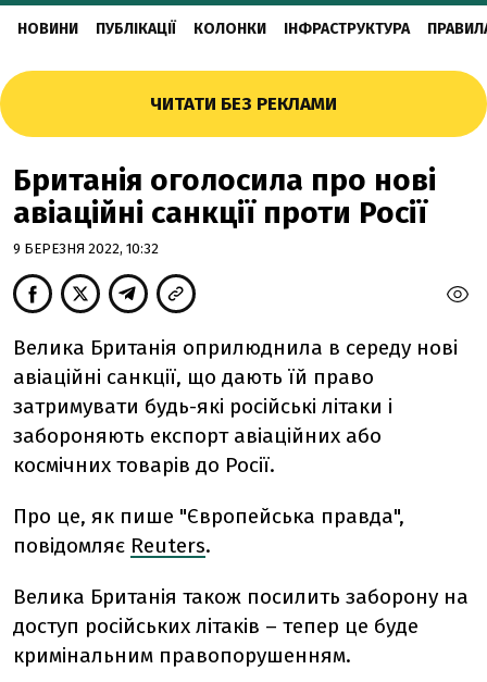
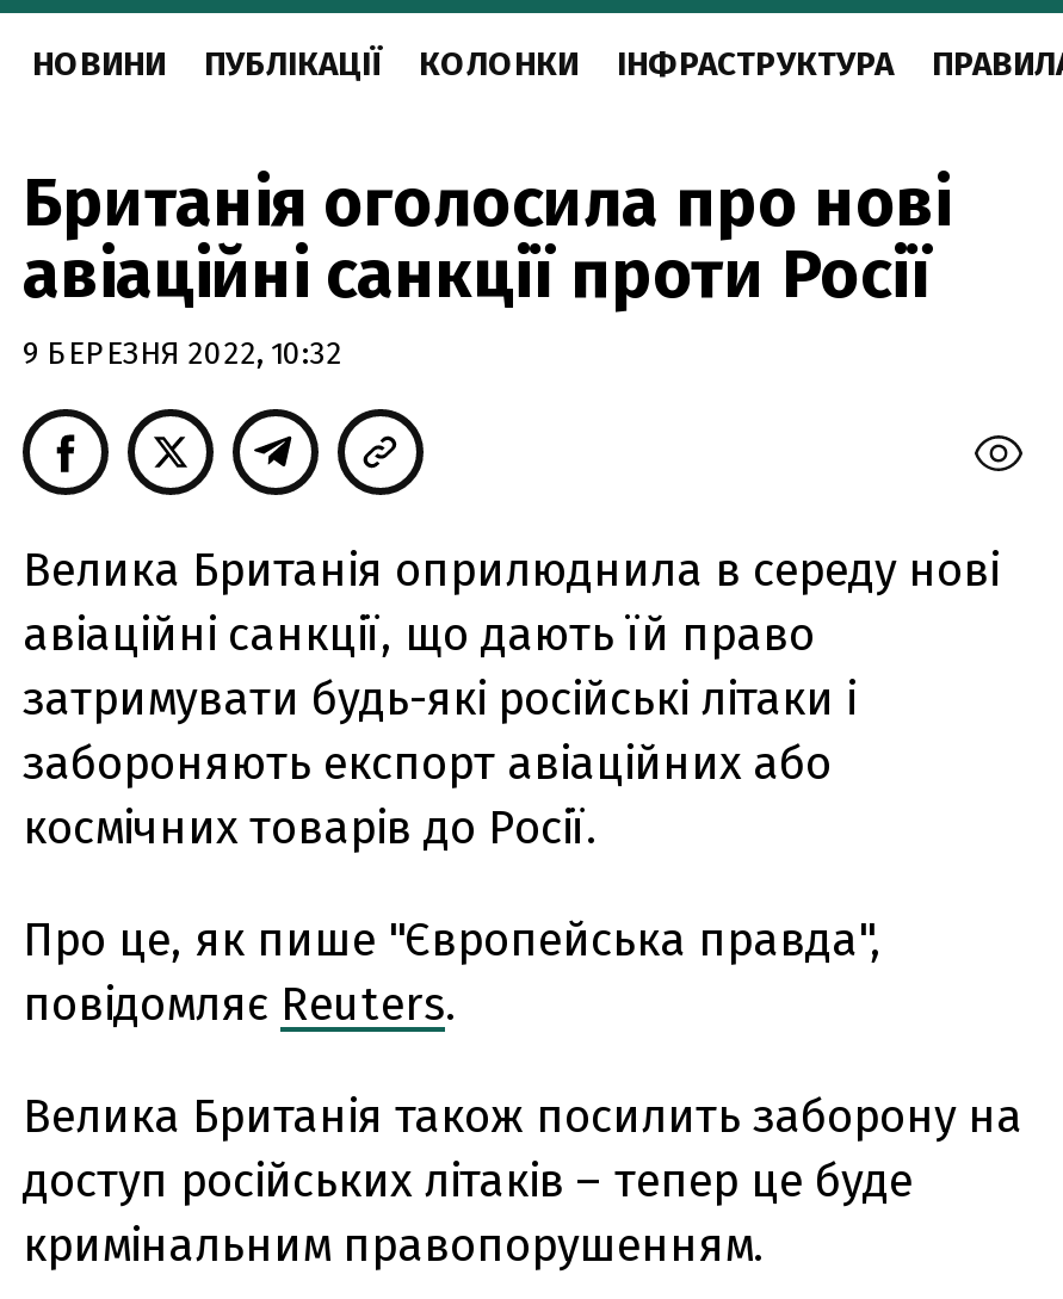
- ЧИТАТИ БЕЗ РЕКЛАМИ
